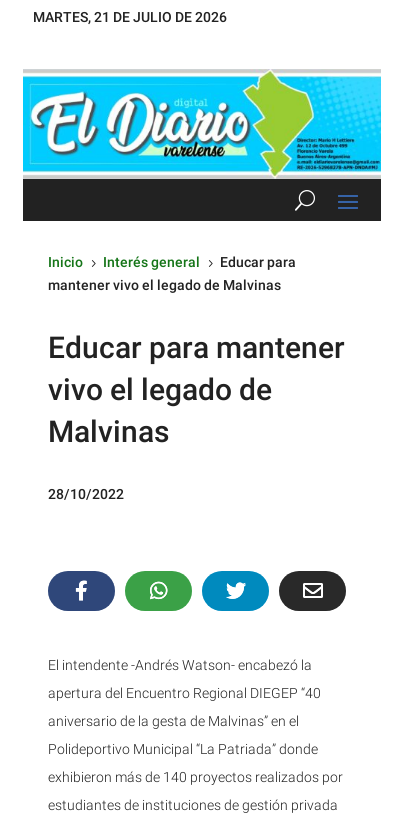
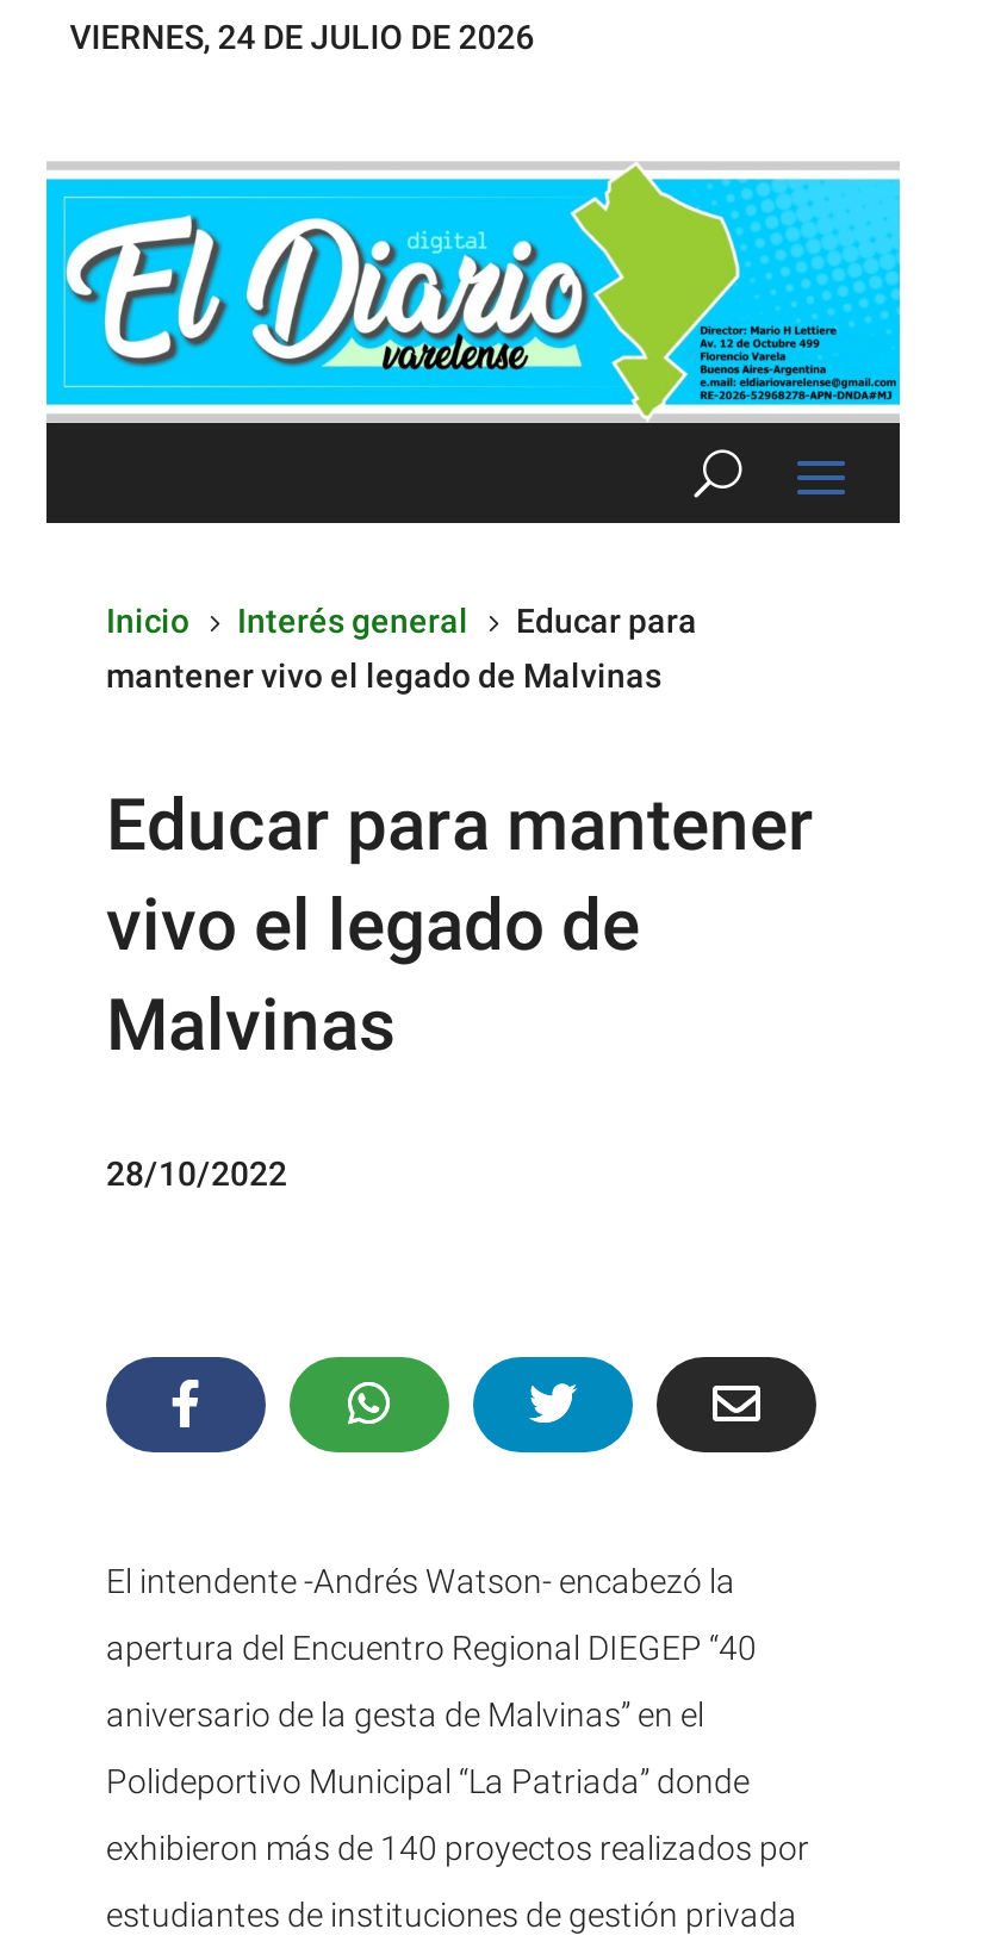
- MARTES, 21 DE JULIO DE 2026
+ VIERNES, 24 DE JULIO DE 2026
